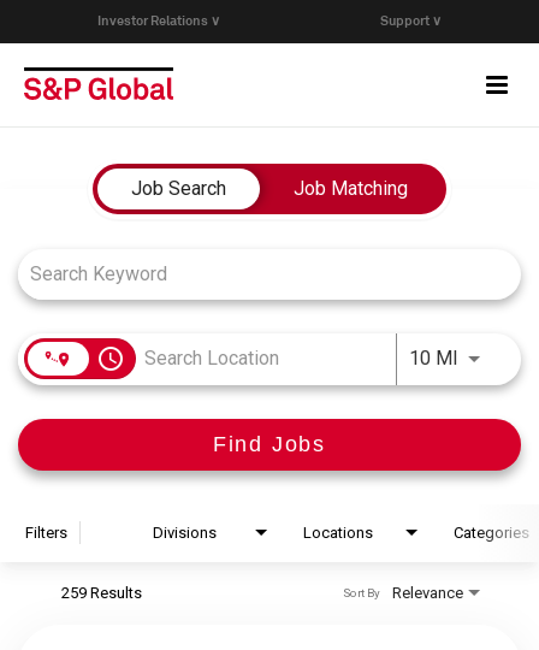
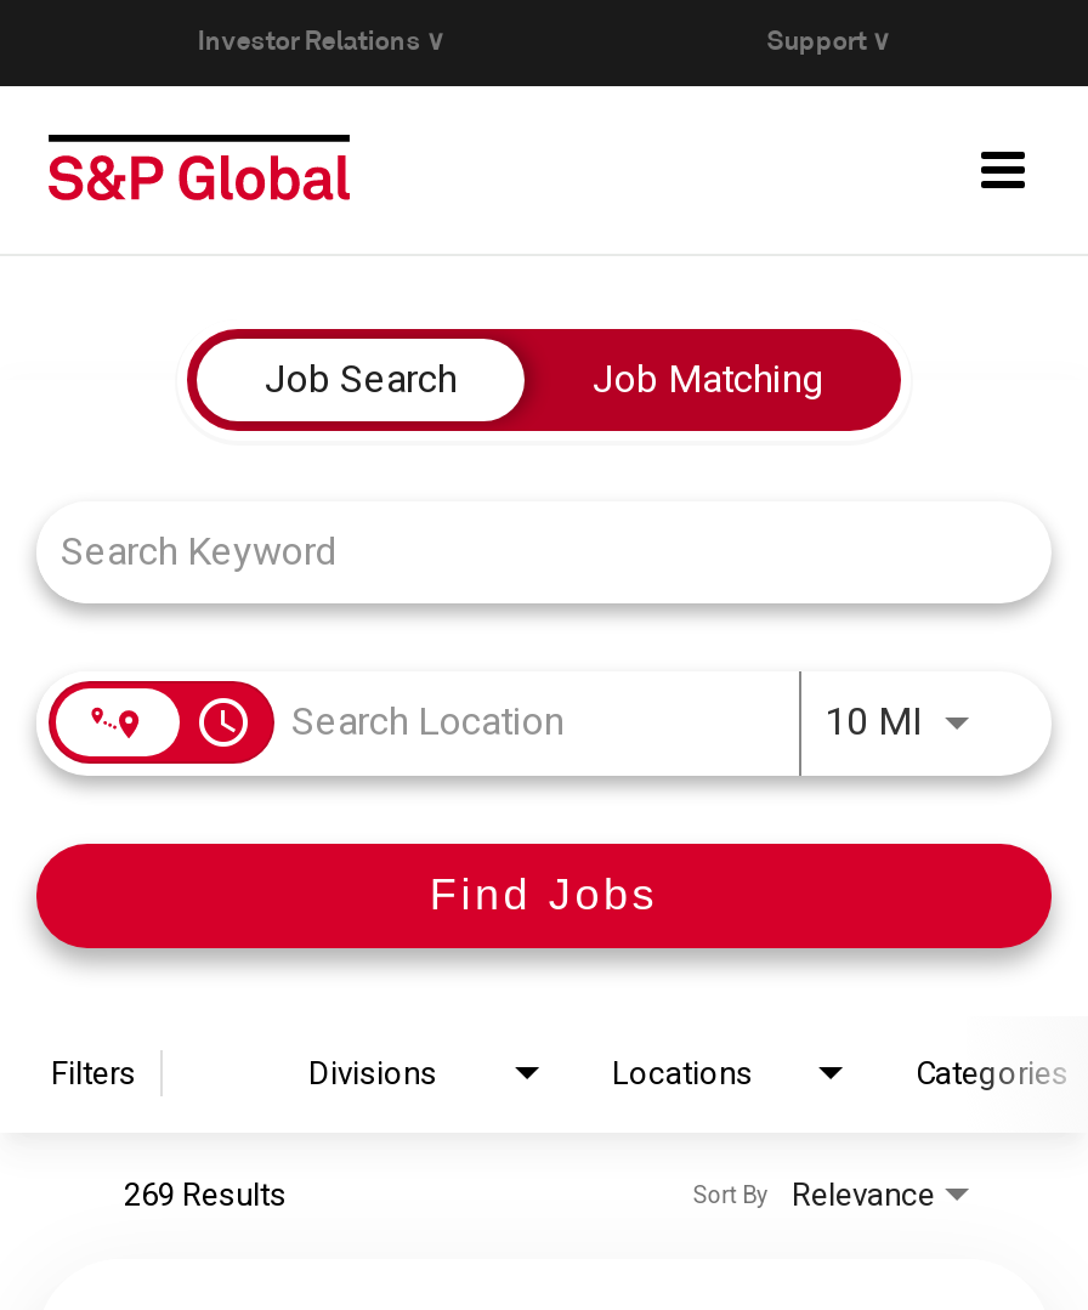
- 259 Results
+ 269 Results
